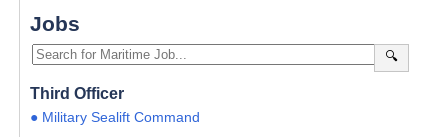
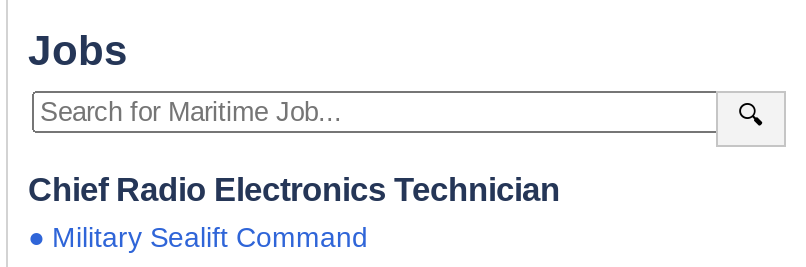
- Third Officer
+ Chief Radio Electronics Technician
